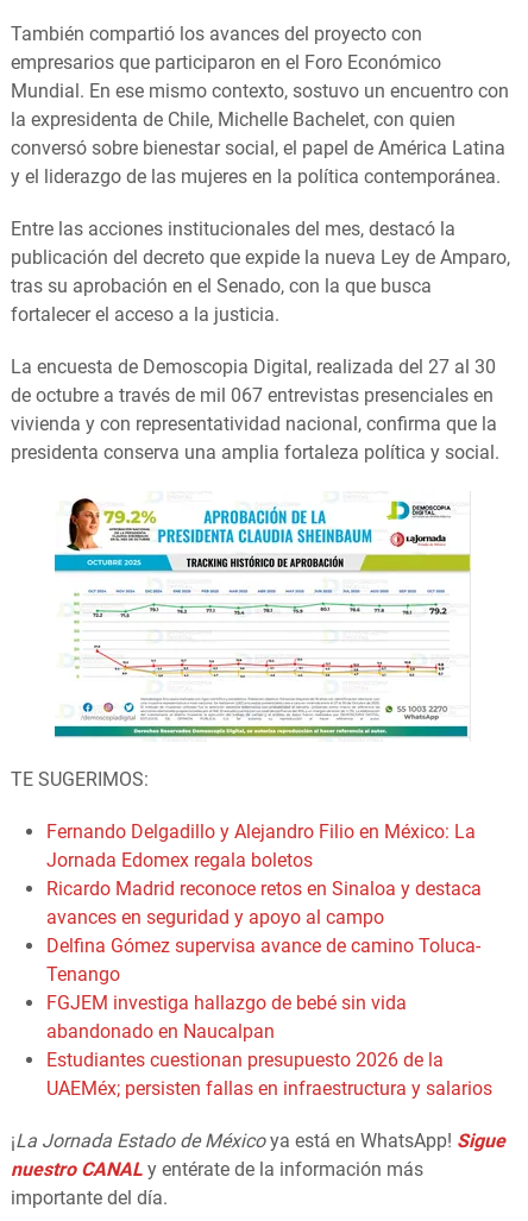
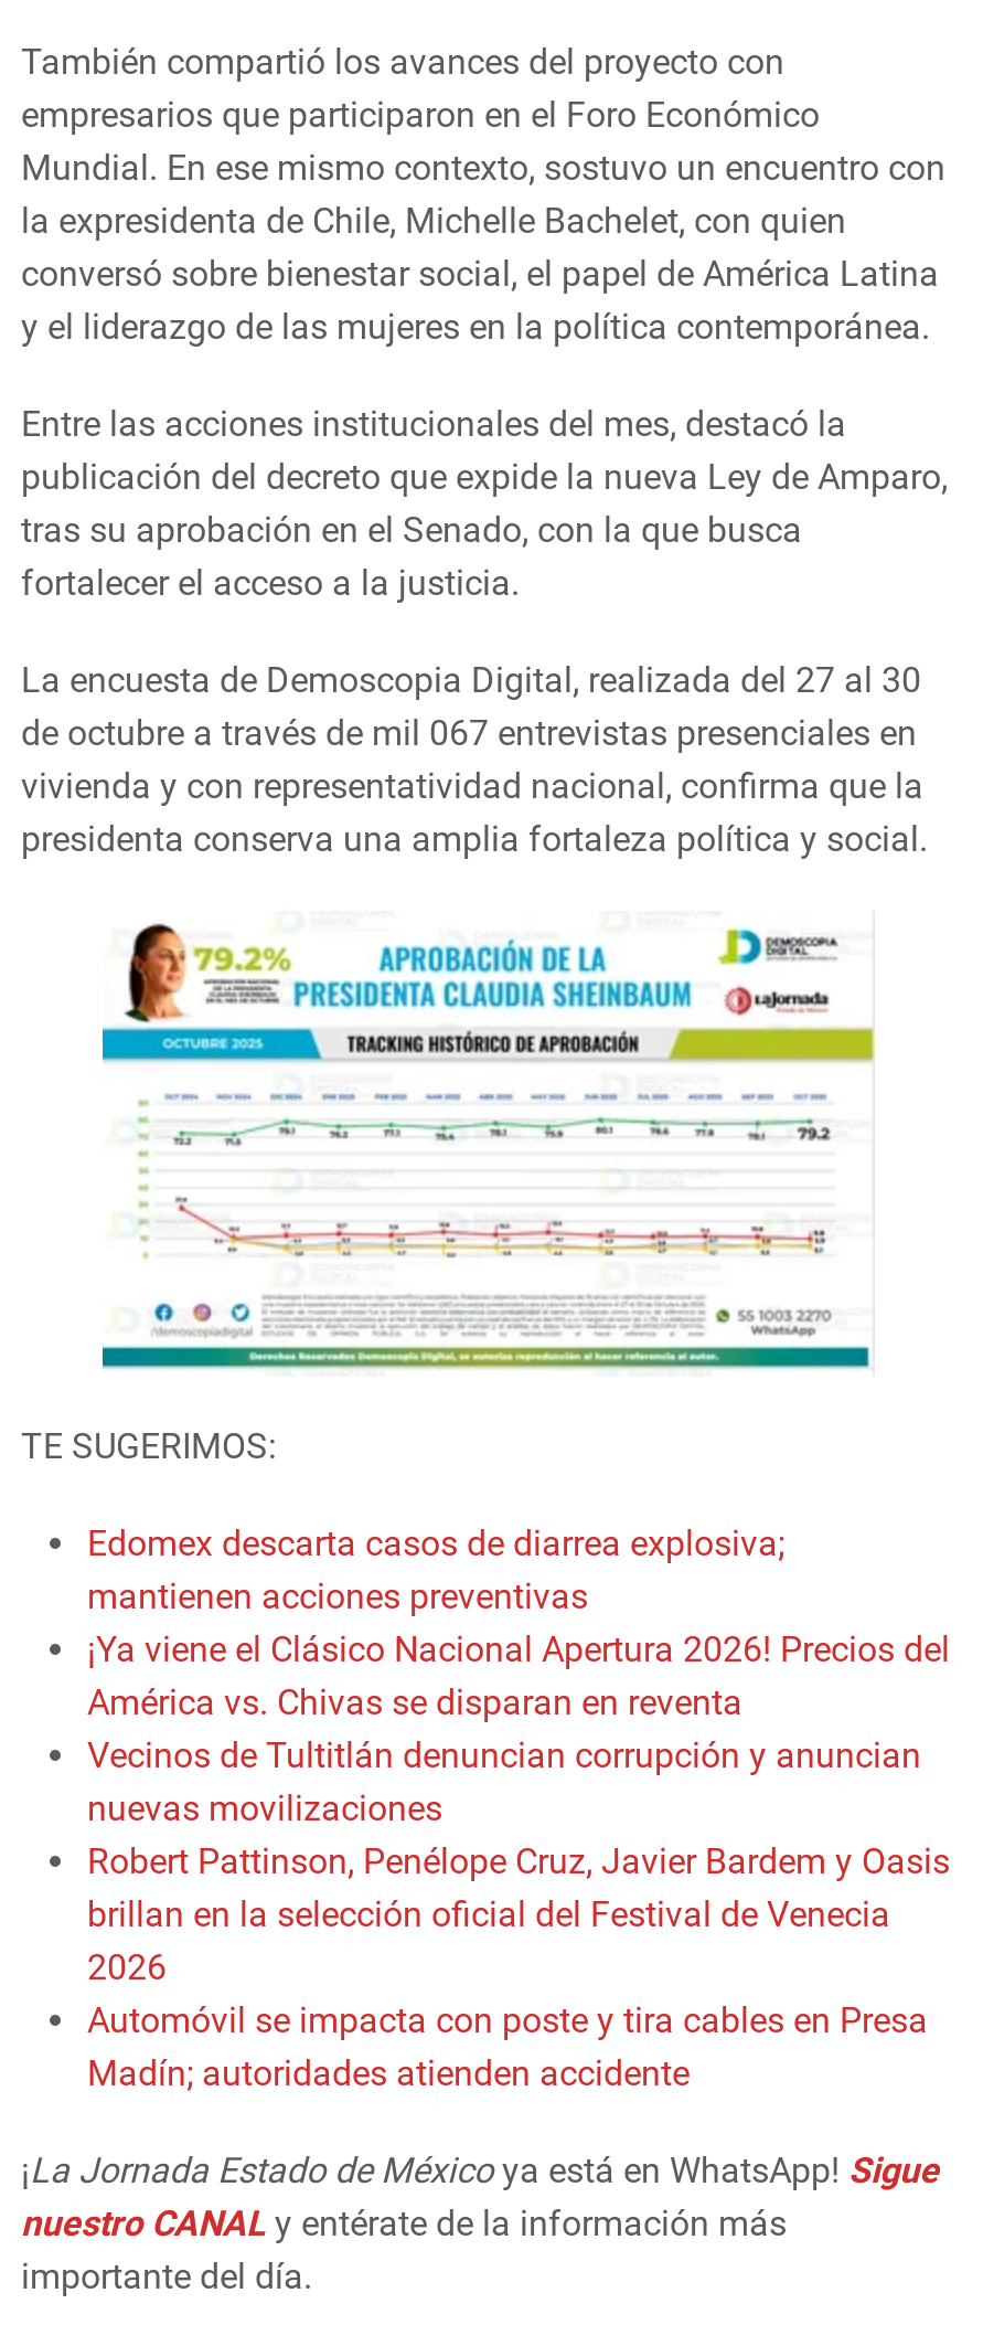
- Fernando Delgadillo y Alejandro Filio en México: La
- Jornada Edomex regala boletos
- Ricardo Madrid reconoce retos en Sinaloa y destaca
- avances en seguridad y apoyo al campo
- Delfina Gómez supervisa avance de camino Toluca-
- Tenango
- FGJEM investiga hallazgo de bebé sin vida
- abandonado en Naucalpan
- Estudiantes cuestionan presupuesto 2026 de la
- UAEMéx; persisten fallas en infraestructura y salarios
+ Edomex descarta casos de diarrea explosiva;
+ mantienen acciones preventivas
+ ¡Ya viene el Clásico Nacional Apertura 2026! Precios del
+ América vs. Chivas se disparan en reventa
+ Vecinos de Tultitlán denuncian corrupción y anuncian
+ nuevas movilizaciones
+ Robert Pattinson, Penélope Cruz, Javier Bardem y Oasis
+ brillan en la selección oficial del Festival de Venecia
+ 2026
+ Automóvil se impacta con poste y tira cables en Presa
+ Madín; autoridades atienden accidente
